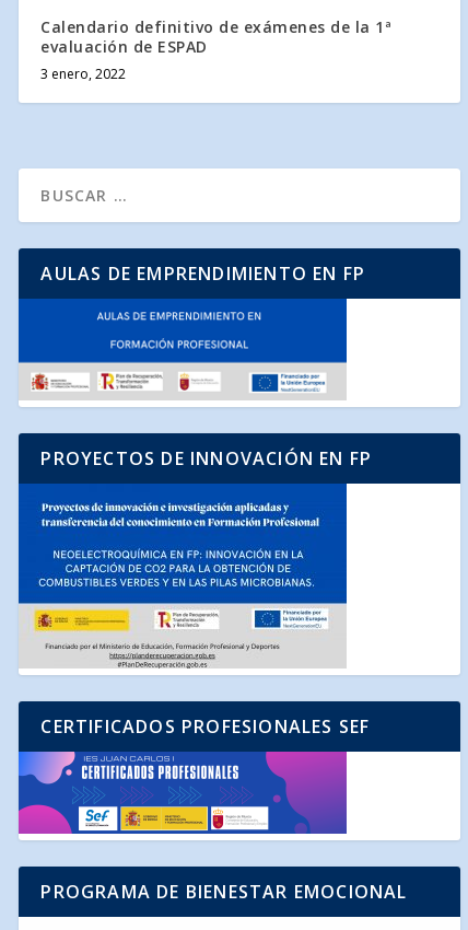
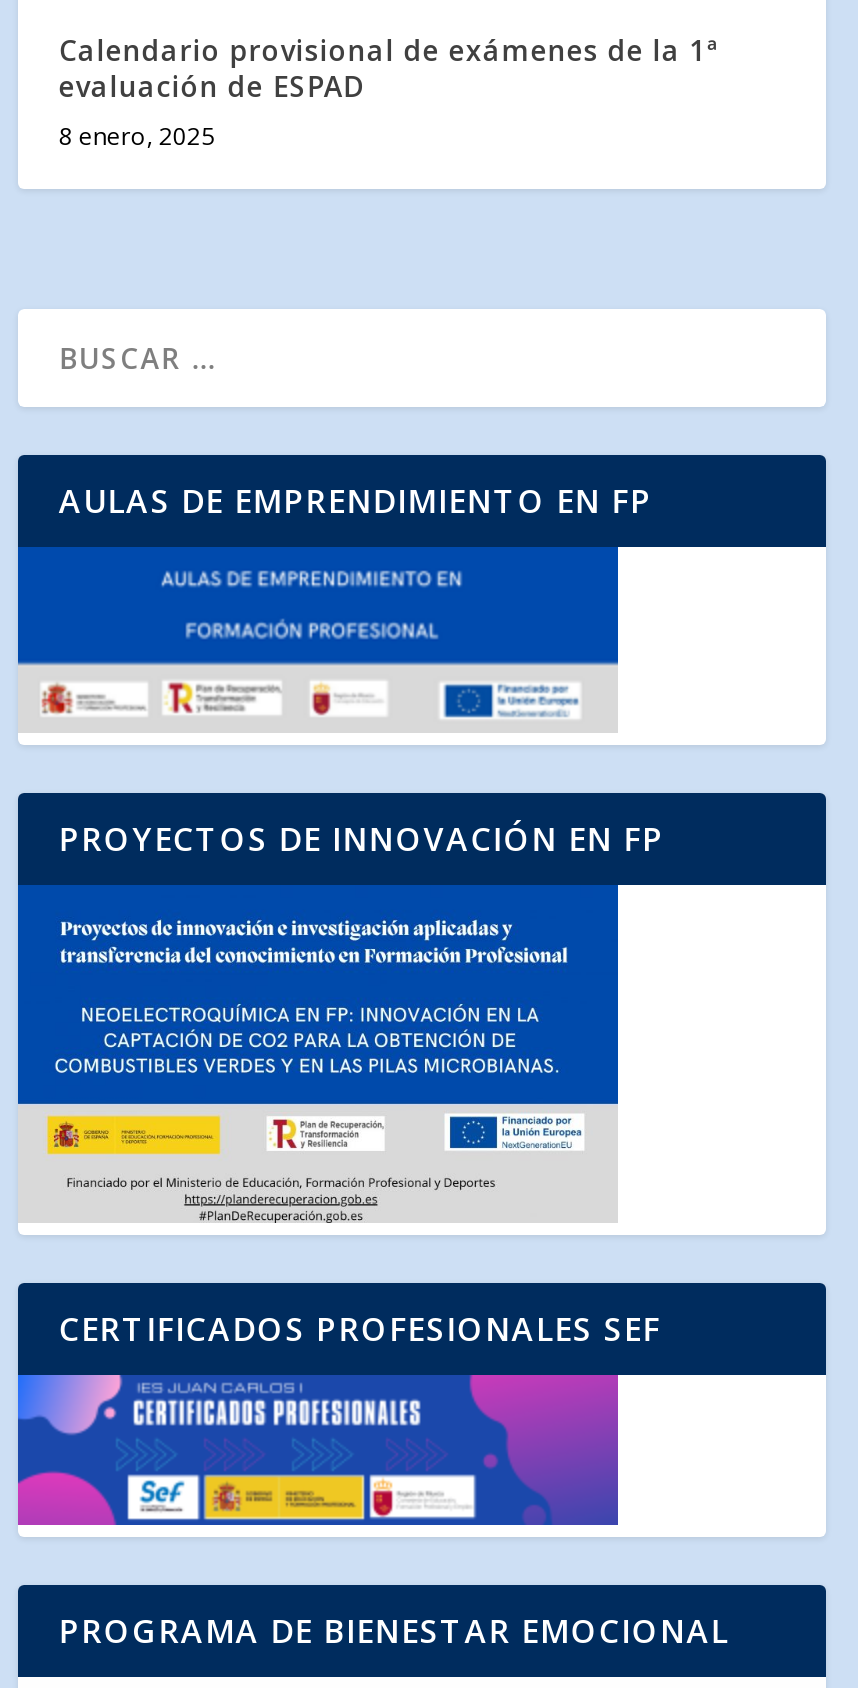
- Calendario definitivo de exámenes de la 1ª
+ Calendario provisional de exámenes de la 1ª

- 3 enero, 2022
+ 8 enero, 2025
